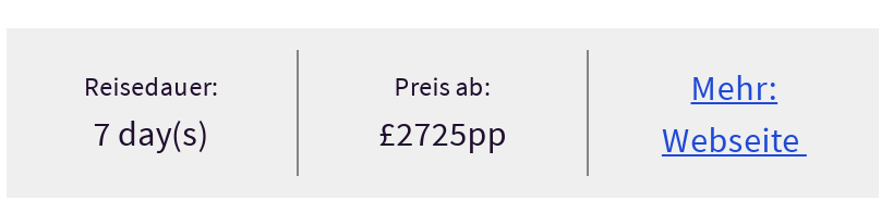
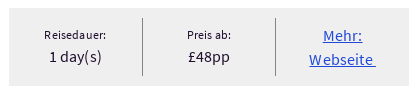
- 7 day(s)
+ 1 day(s)

- £2725pp
+ £48pp
